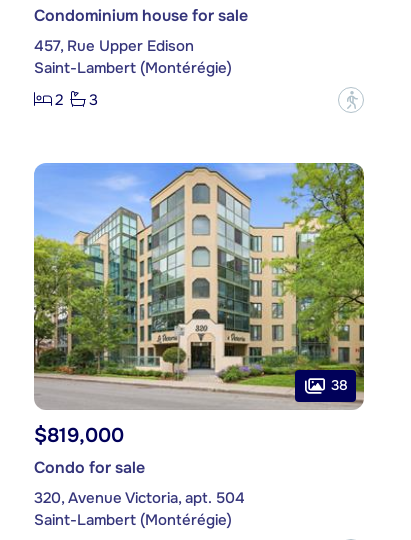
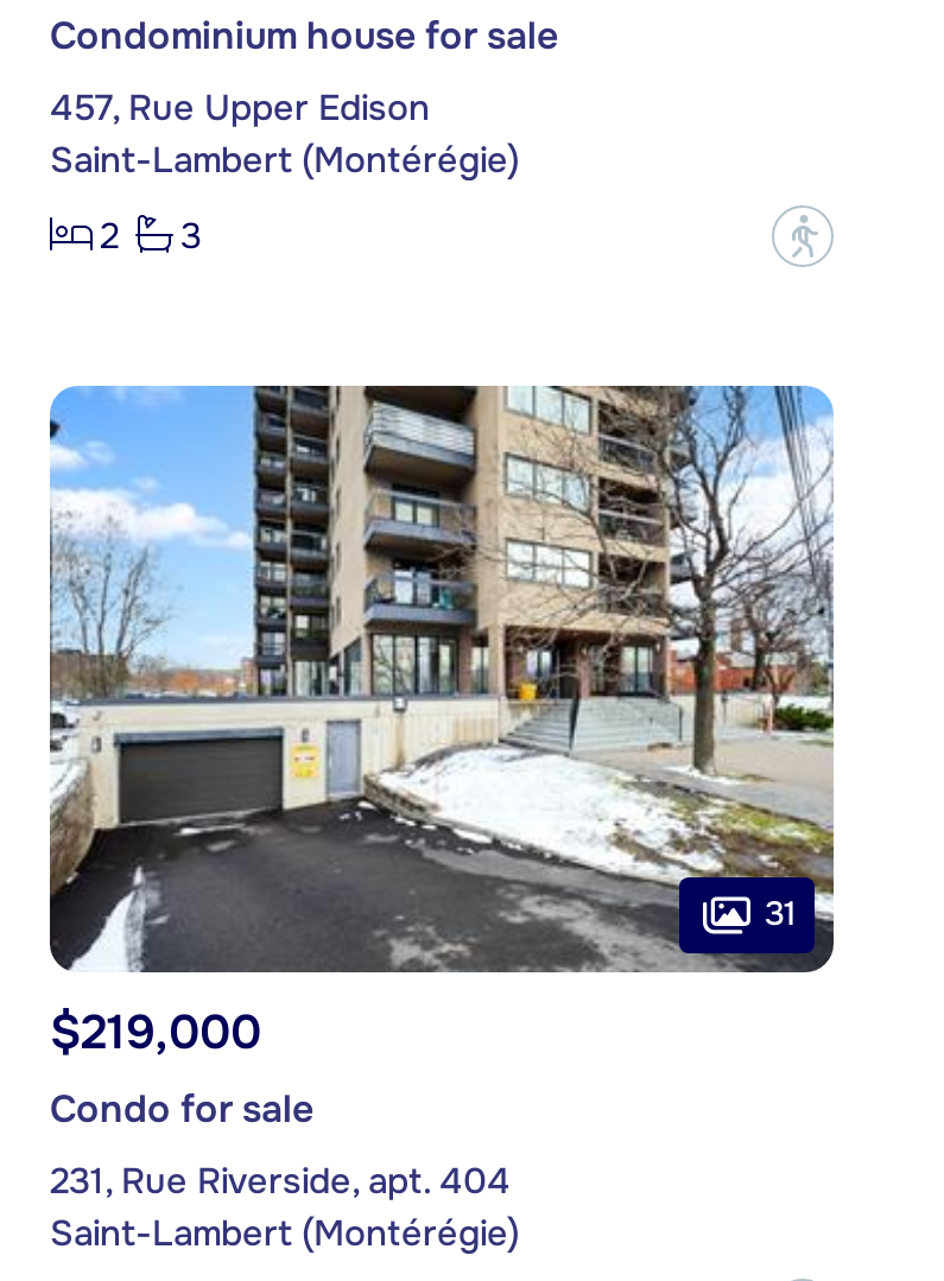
- [image]
- 38
+ [image]
+ 31

- $819,000
+ $219,000

- 320, Avenue Victoria, apt. 504
+ 231, Rue Riverside, apt. 404
